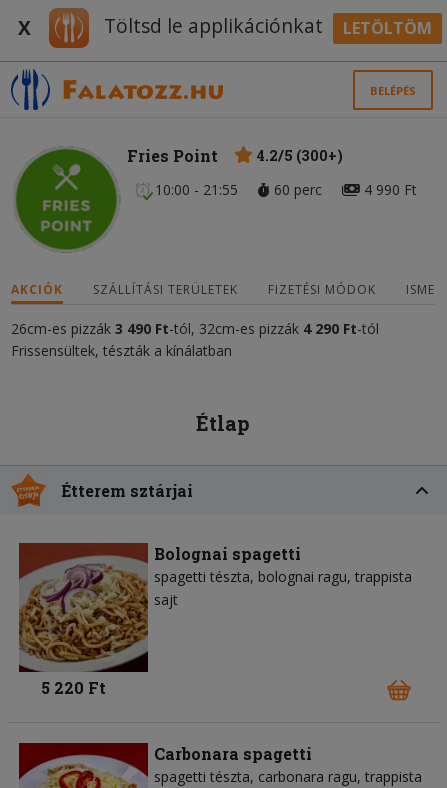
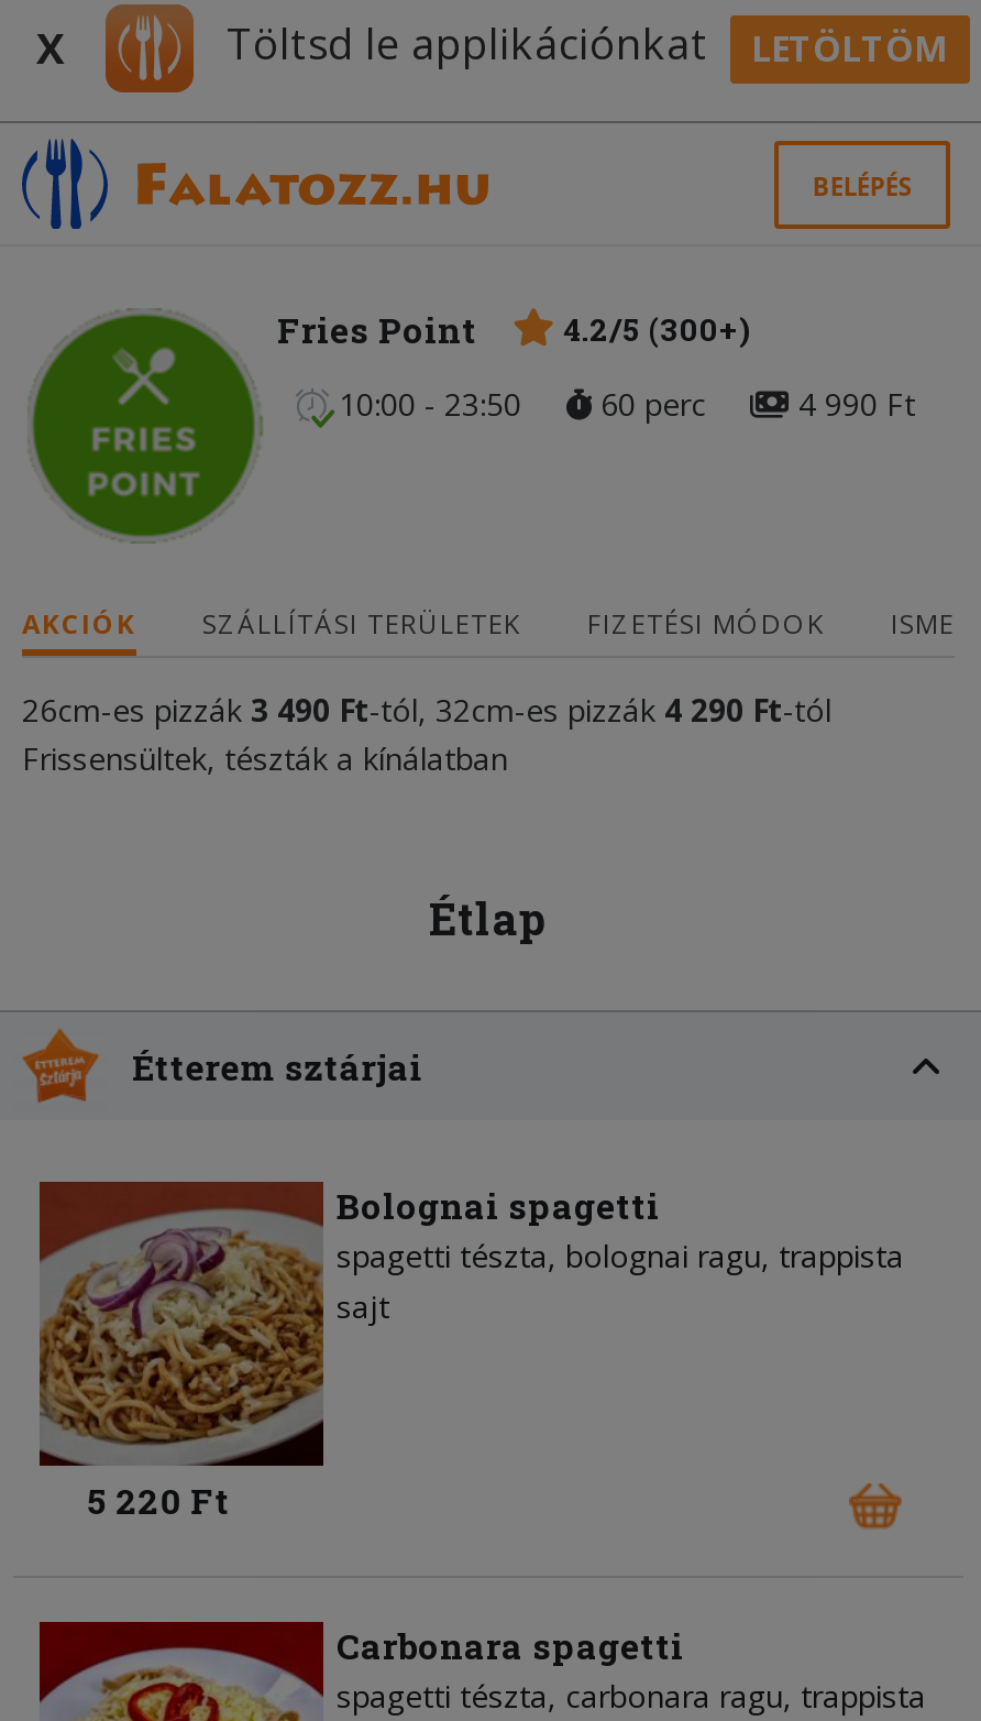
- 10:00 - 21:55 60 perc 4 990 Ft
+ 10:00 - 23:50 60 perc 4 990 Ft
